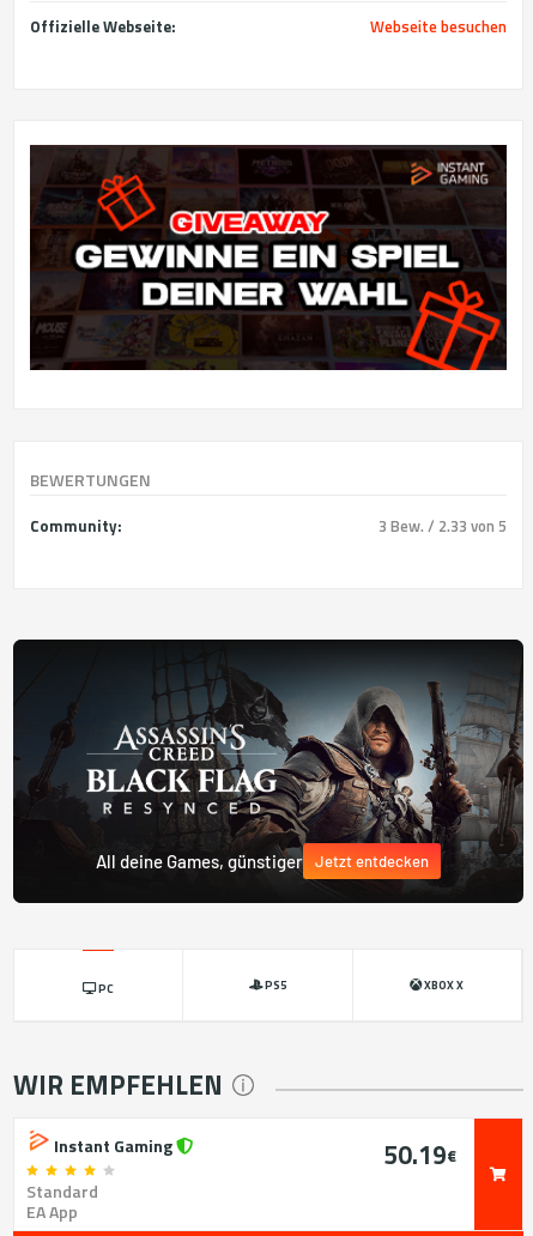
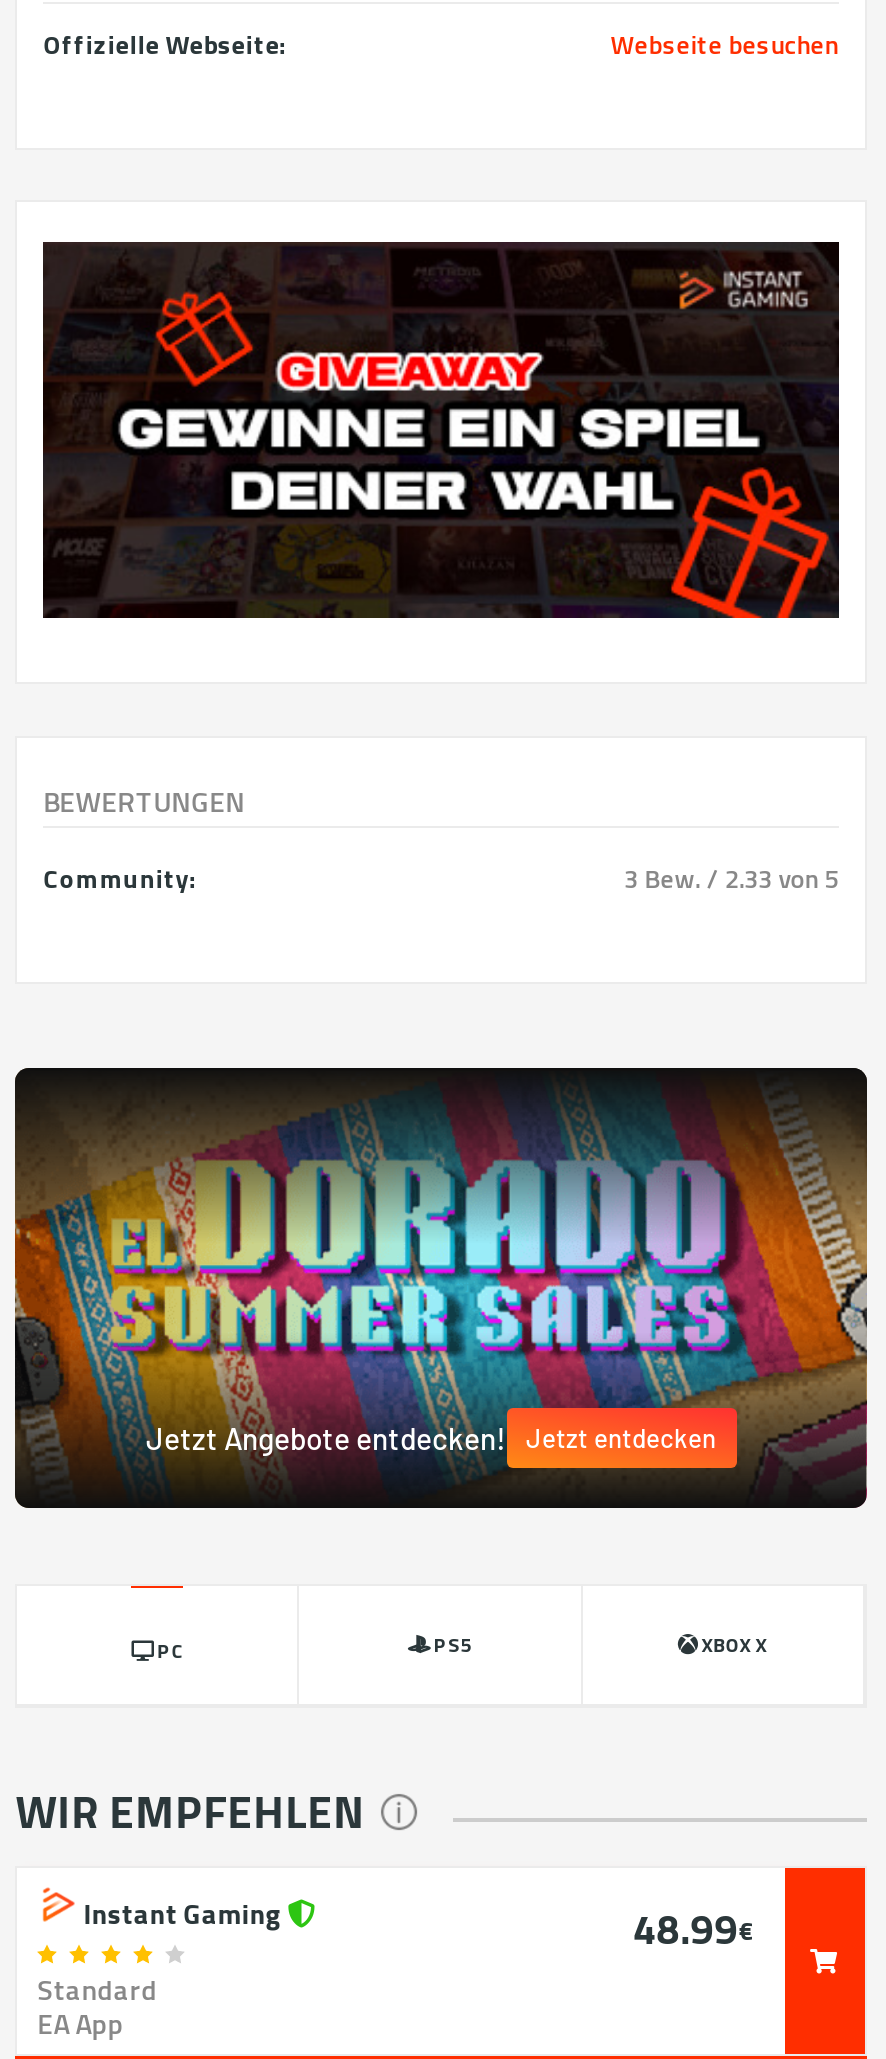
- [image]
- All deine Games, günstiger
+ [image]
+ Jetzt Angebote entdecken!

- 50.19€
+ 48.99€
